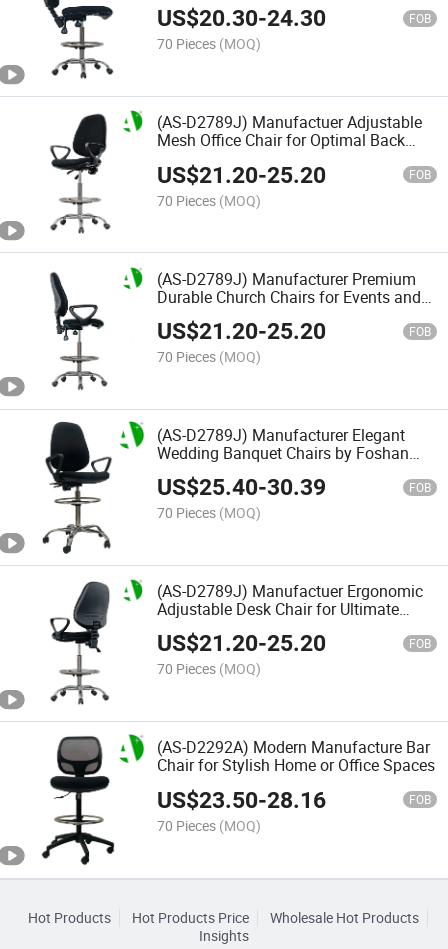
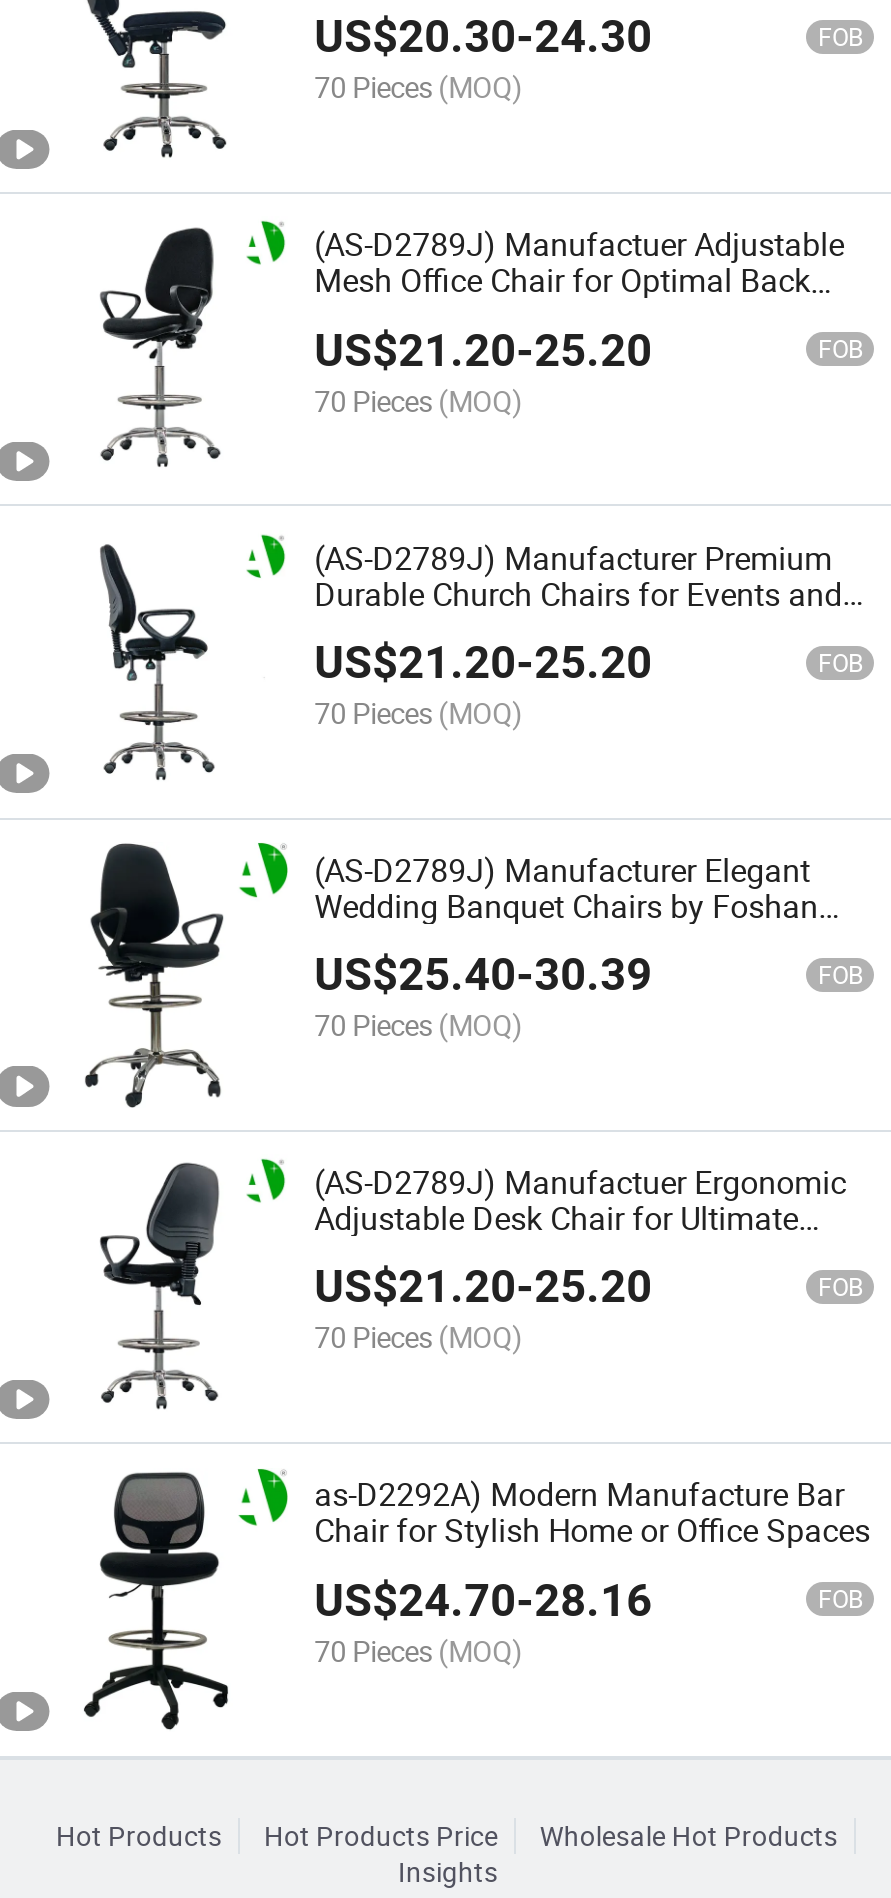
- (AS-D2292A) Modern Manufacture Bar
+ as-D2292A) Modern Manufacture Bar

- US$23.50-28.16
+ US$24.70-28.16
